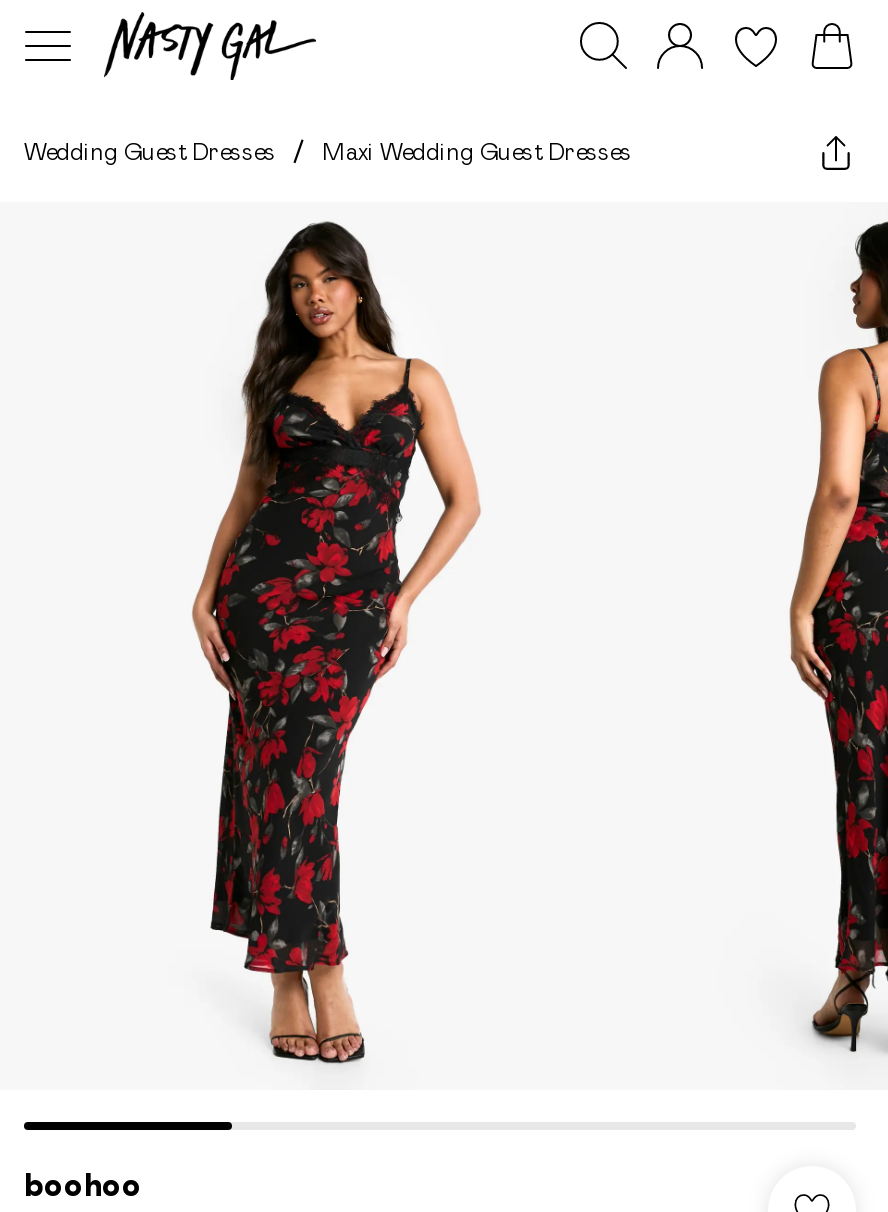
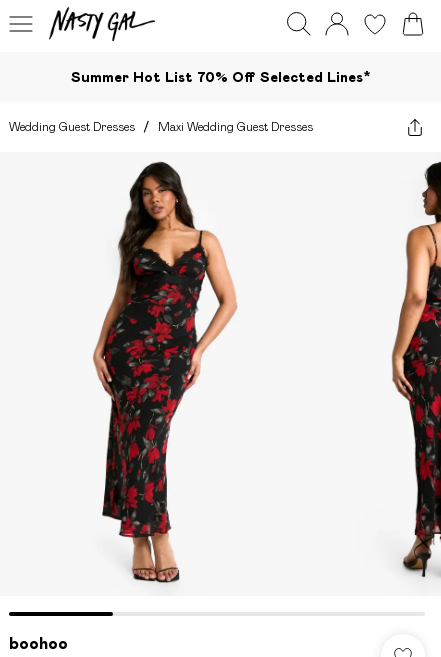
+ Summer Hot List 70% Off Selected Lines*
